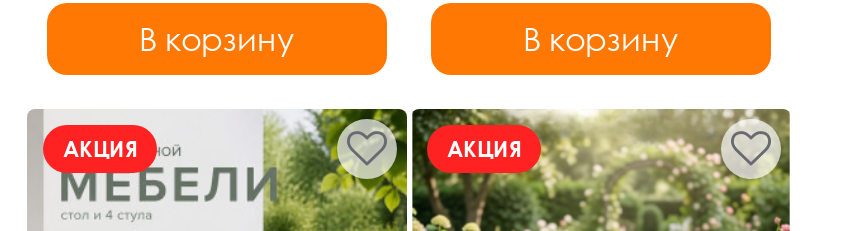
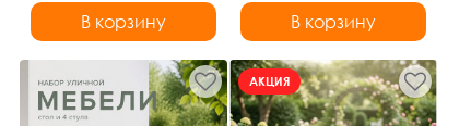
- АКЦИЯ
